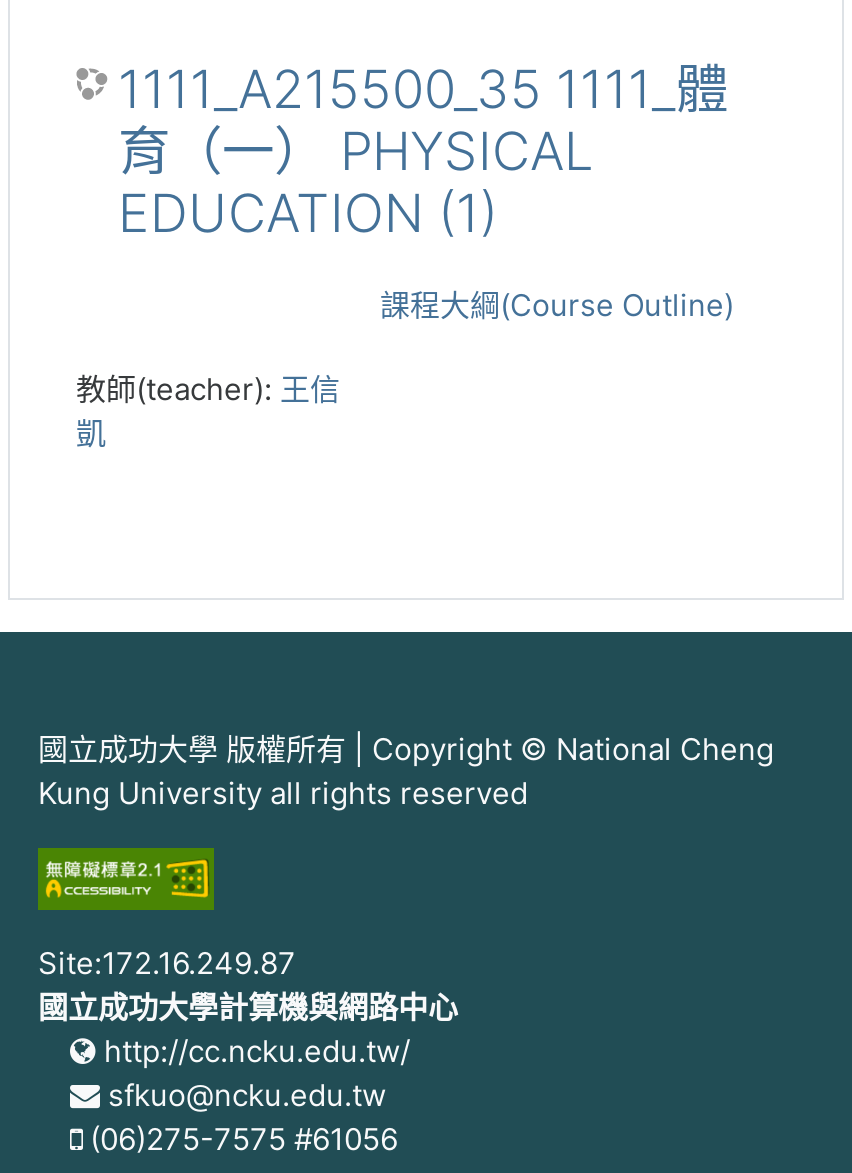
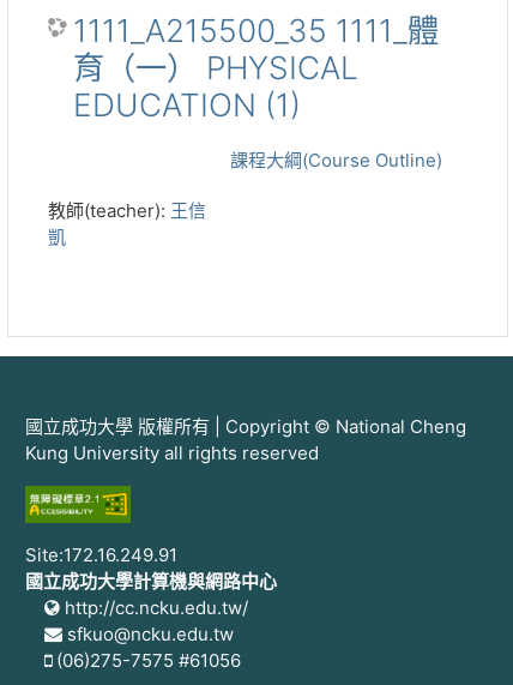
- Site:172.16.249.87
+ Site:172.16.249.91
